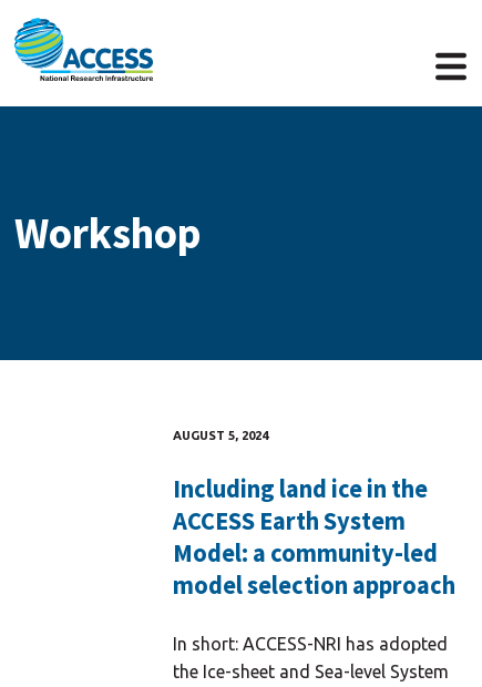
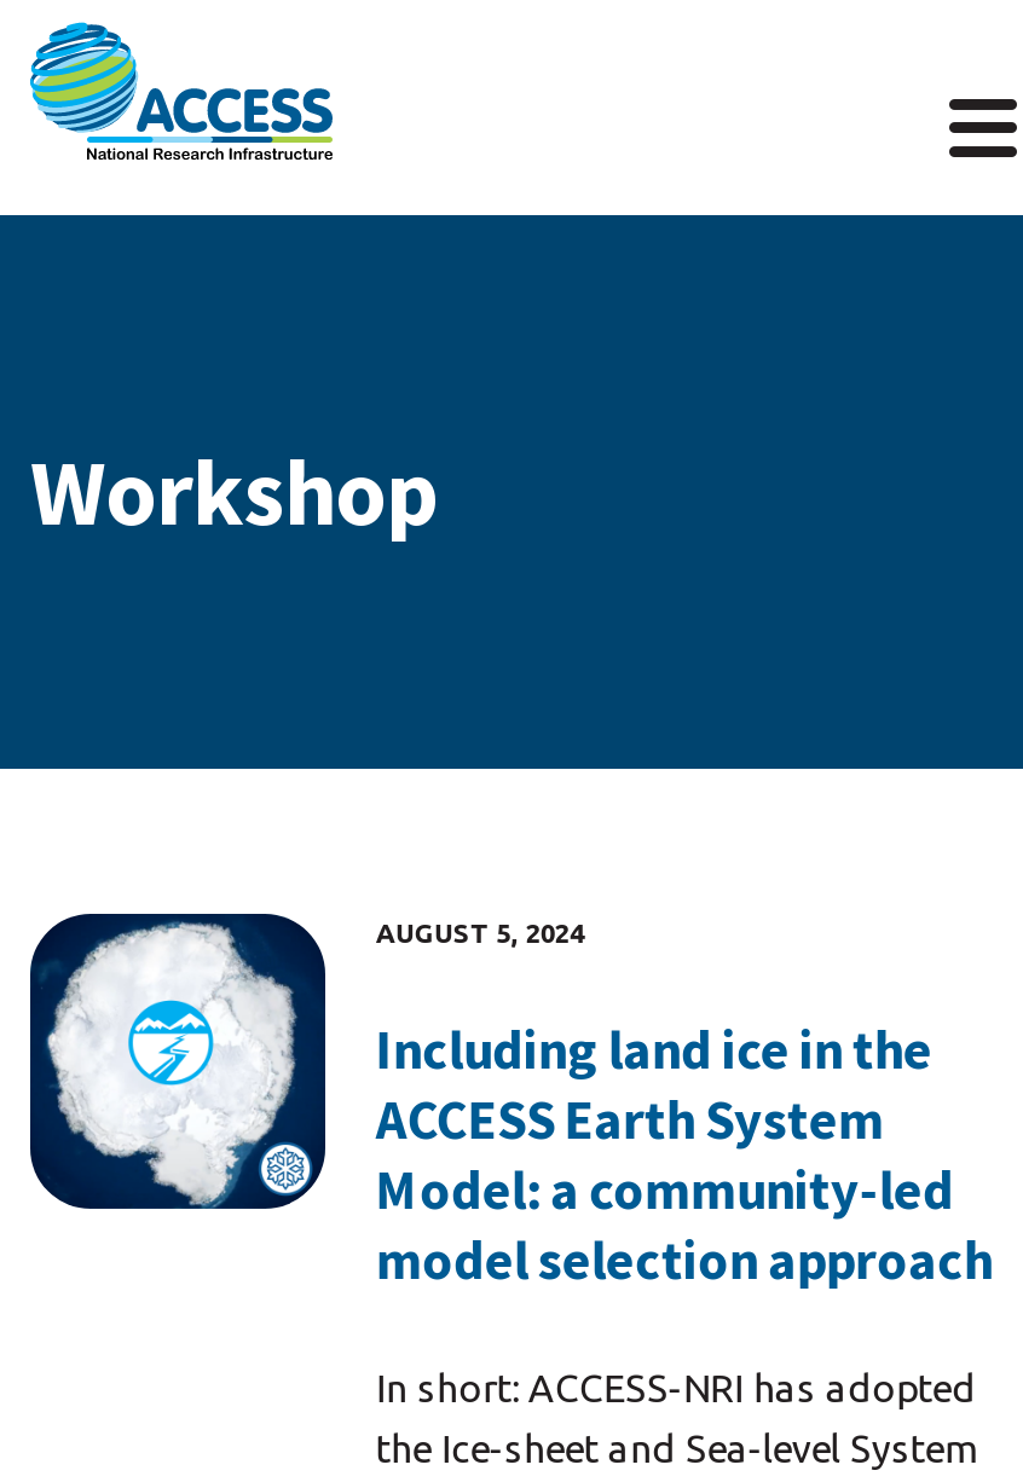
+ [image]
